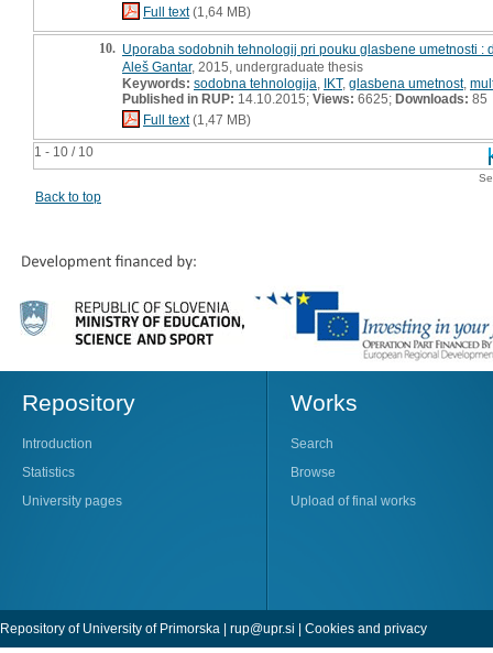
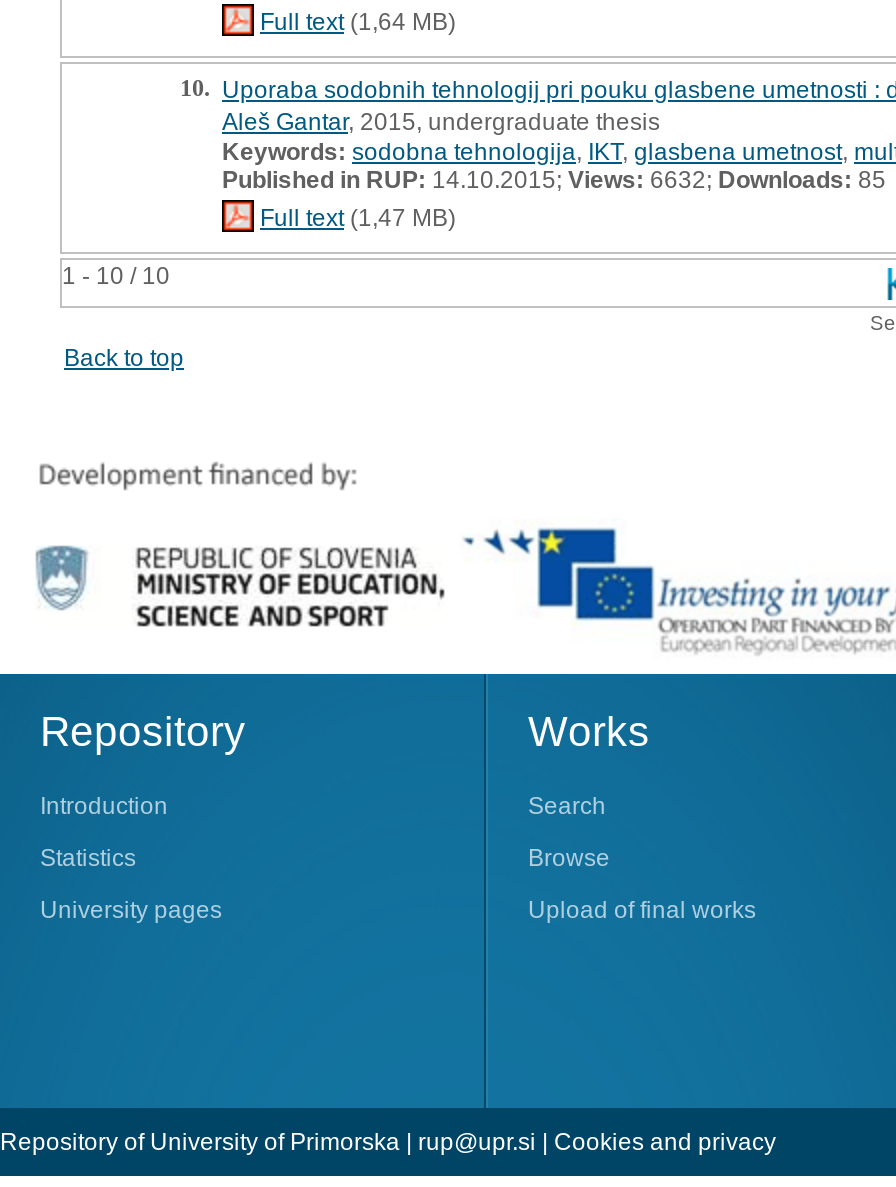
- Published in RUP:14.10.2015;Views:6625;Downloads:85
+ Published in RUP:14.10.2015;Views:6632;Downloads:85
